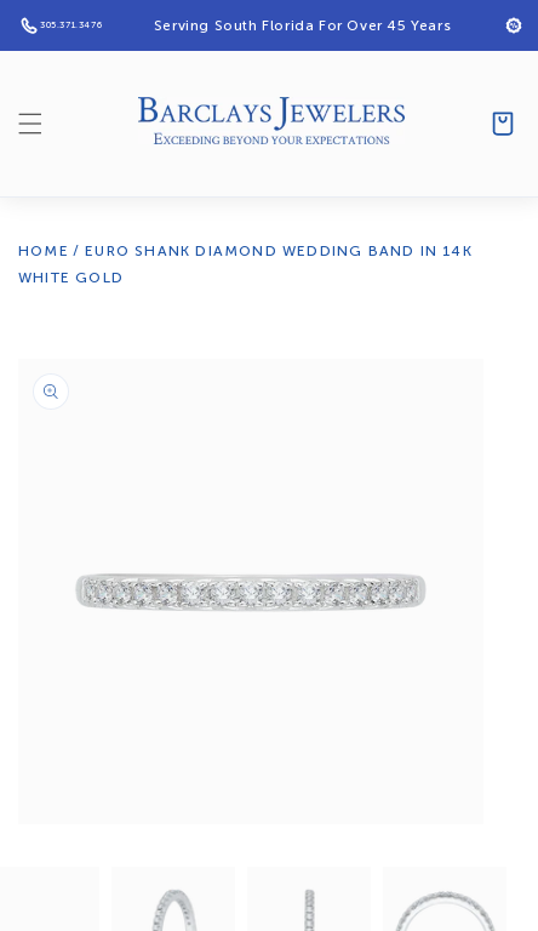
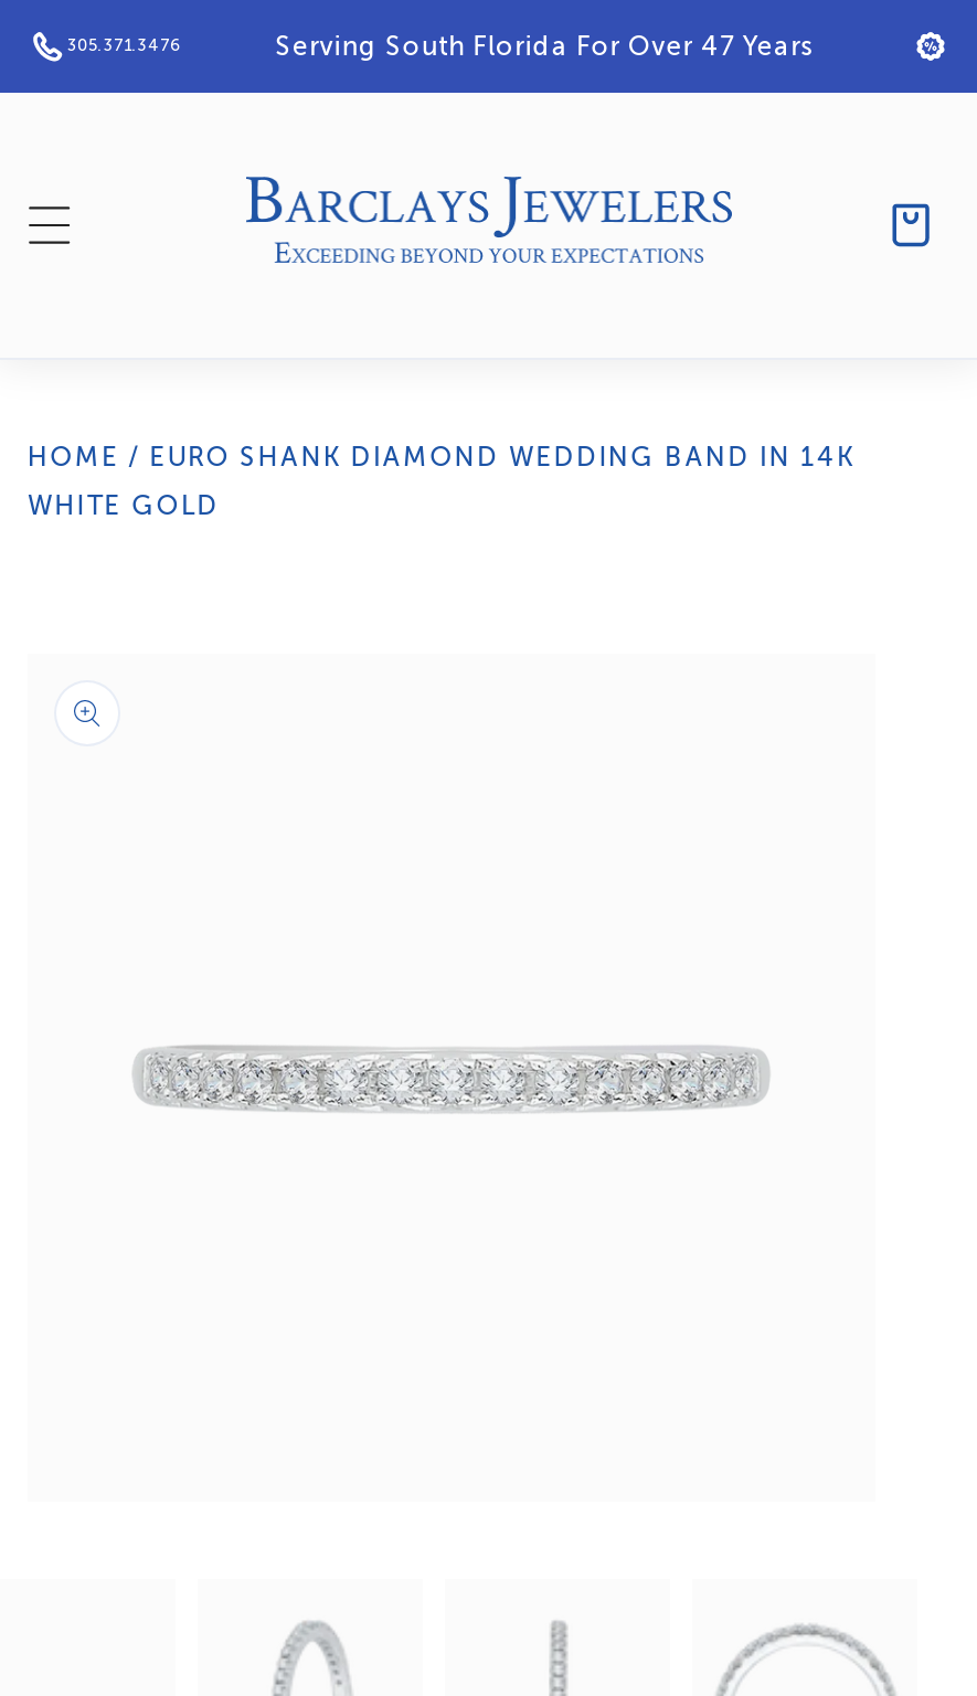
- Serving South Florida For Over 45 Years
+ Serving South Florida For Over 47 Years
